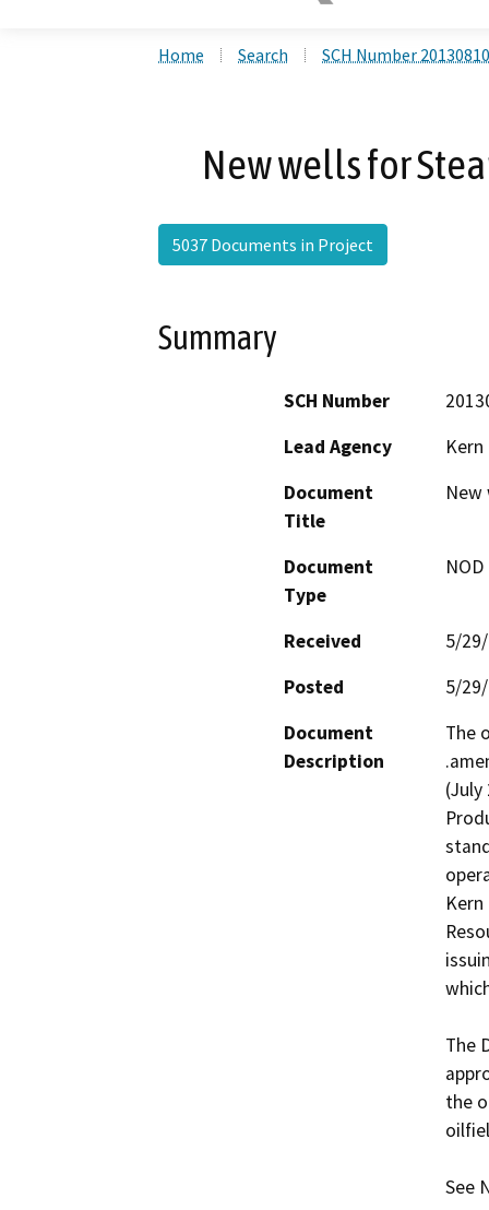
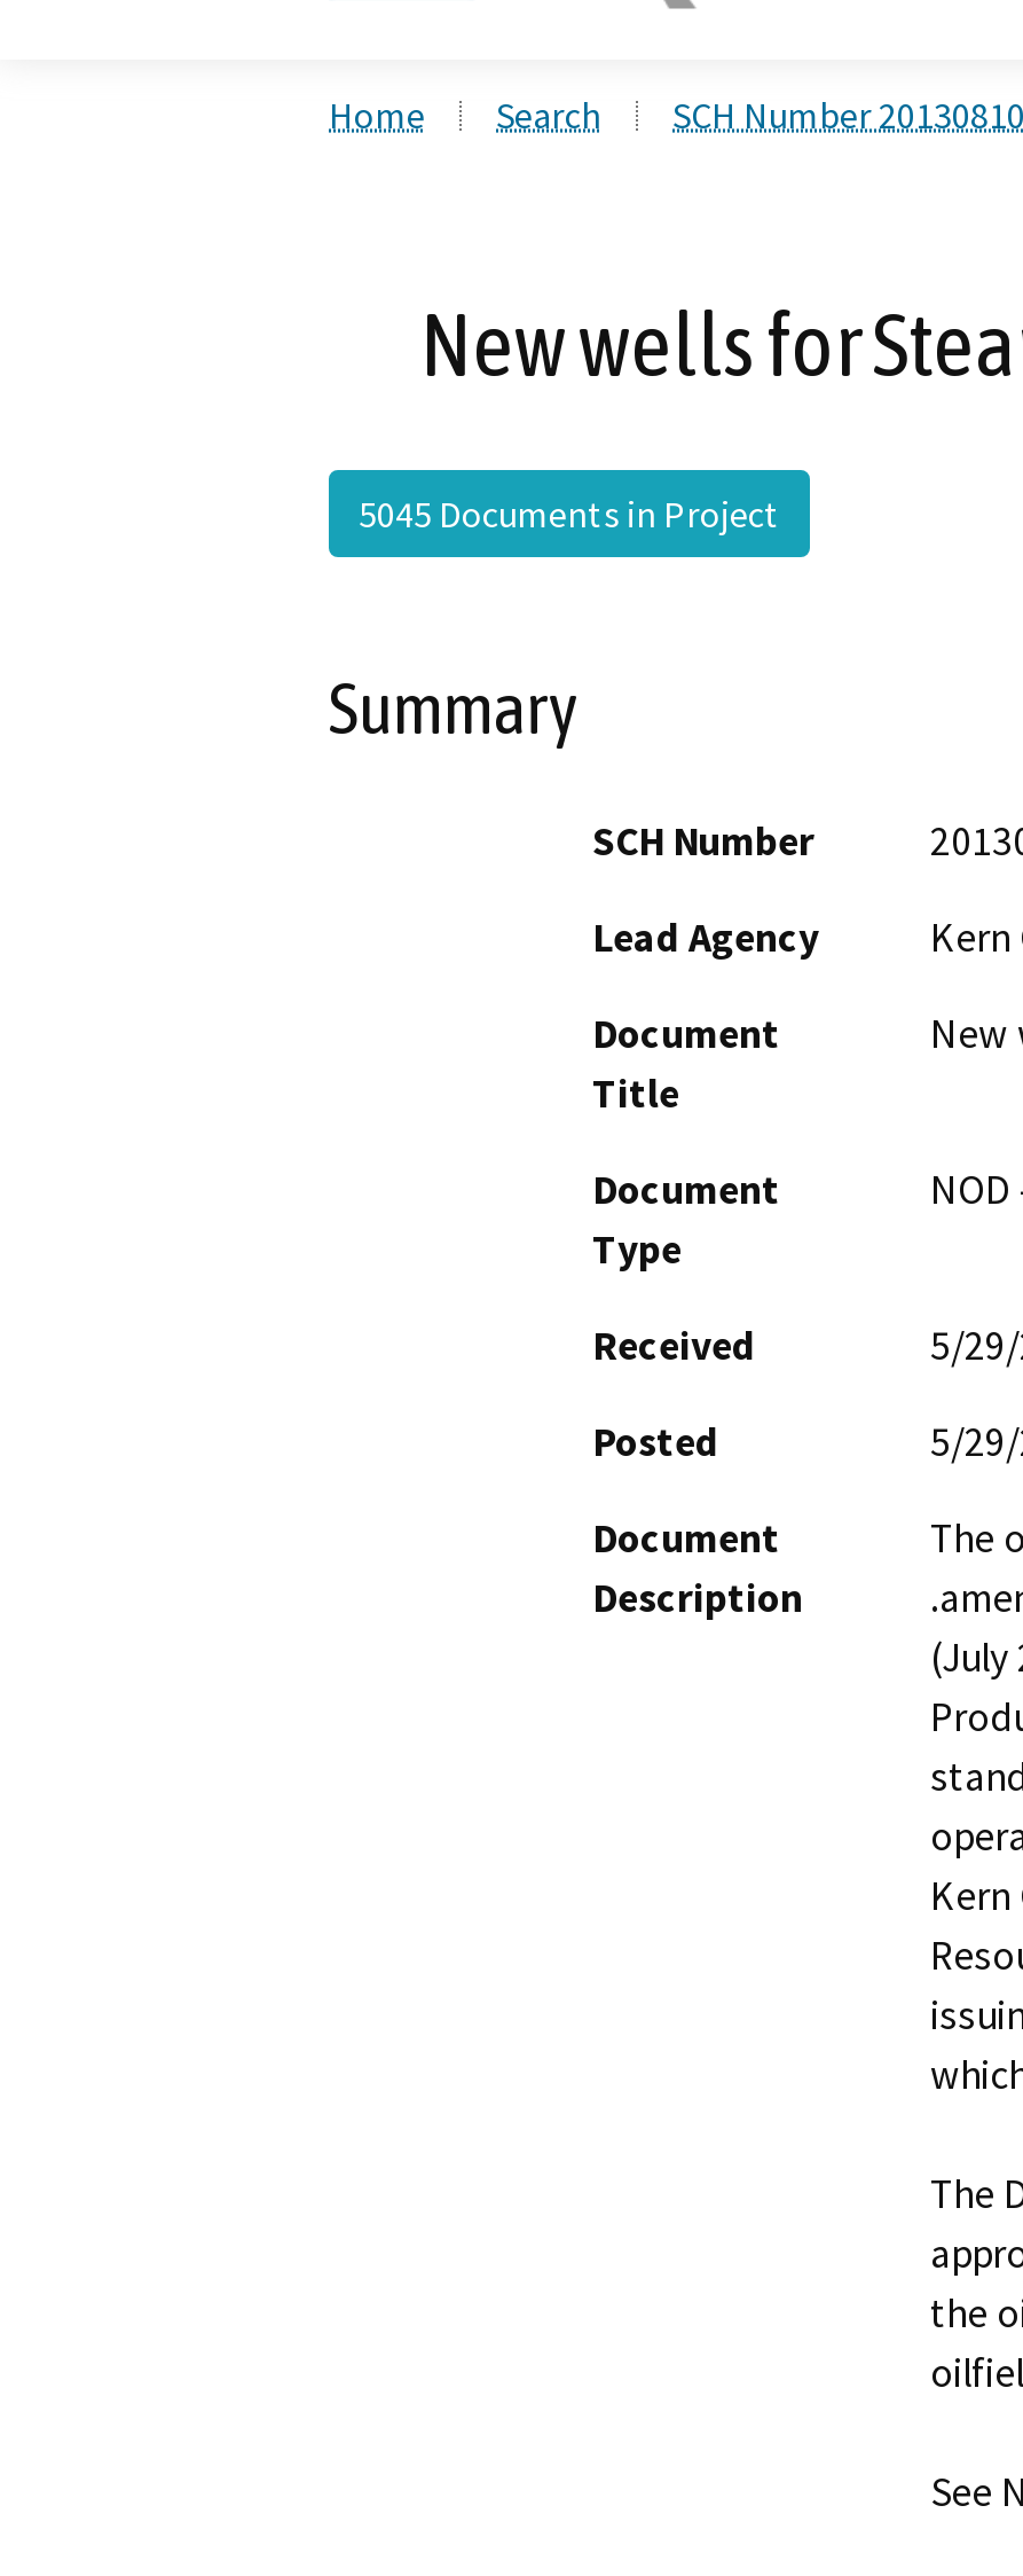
- 5037 Documents in Project
+ 5045 Documents in Project
